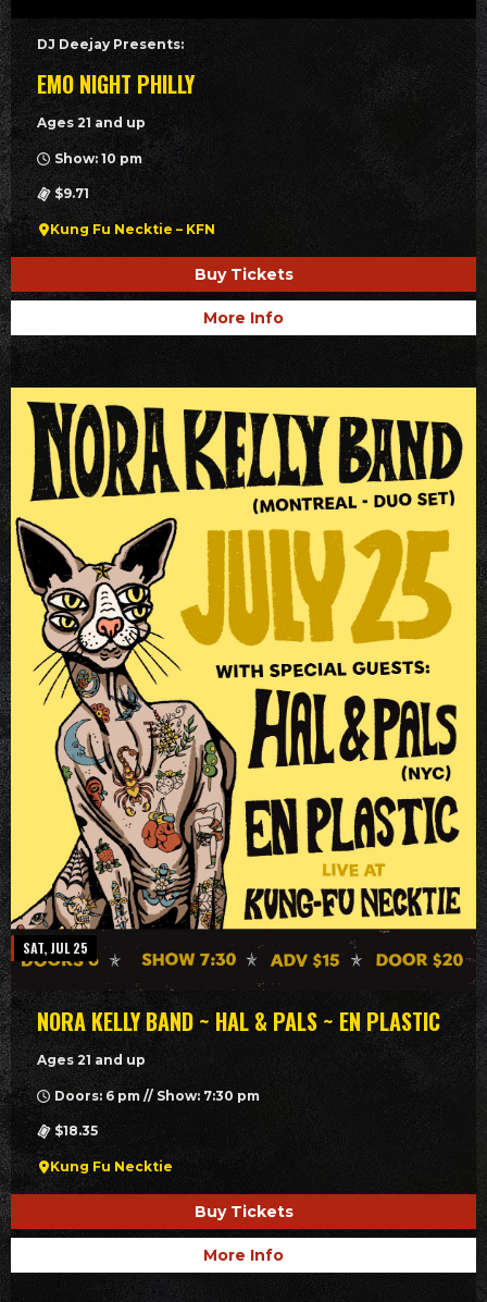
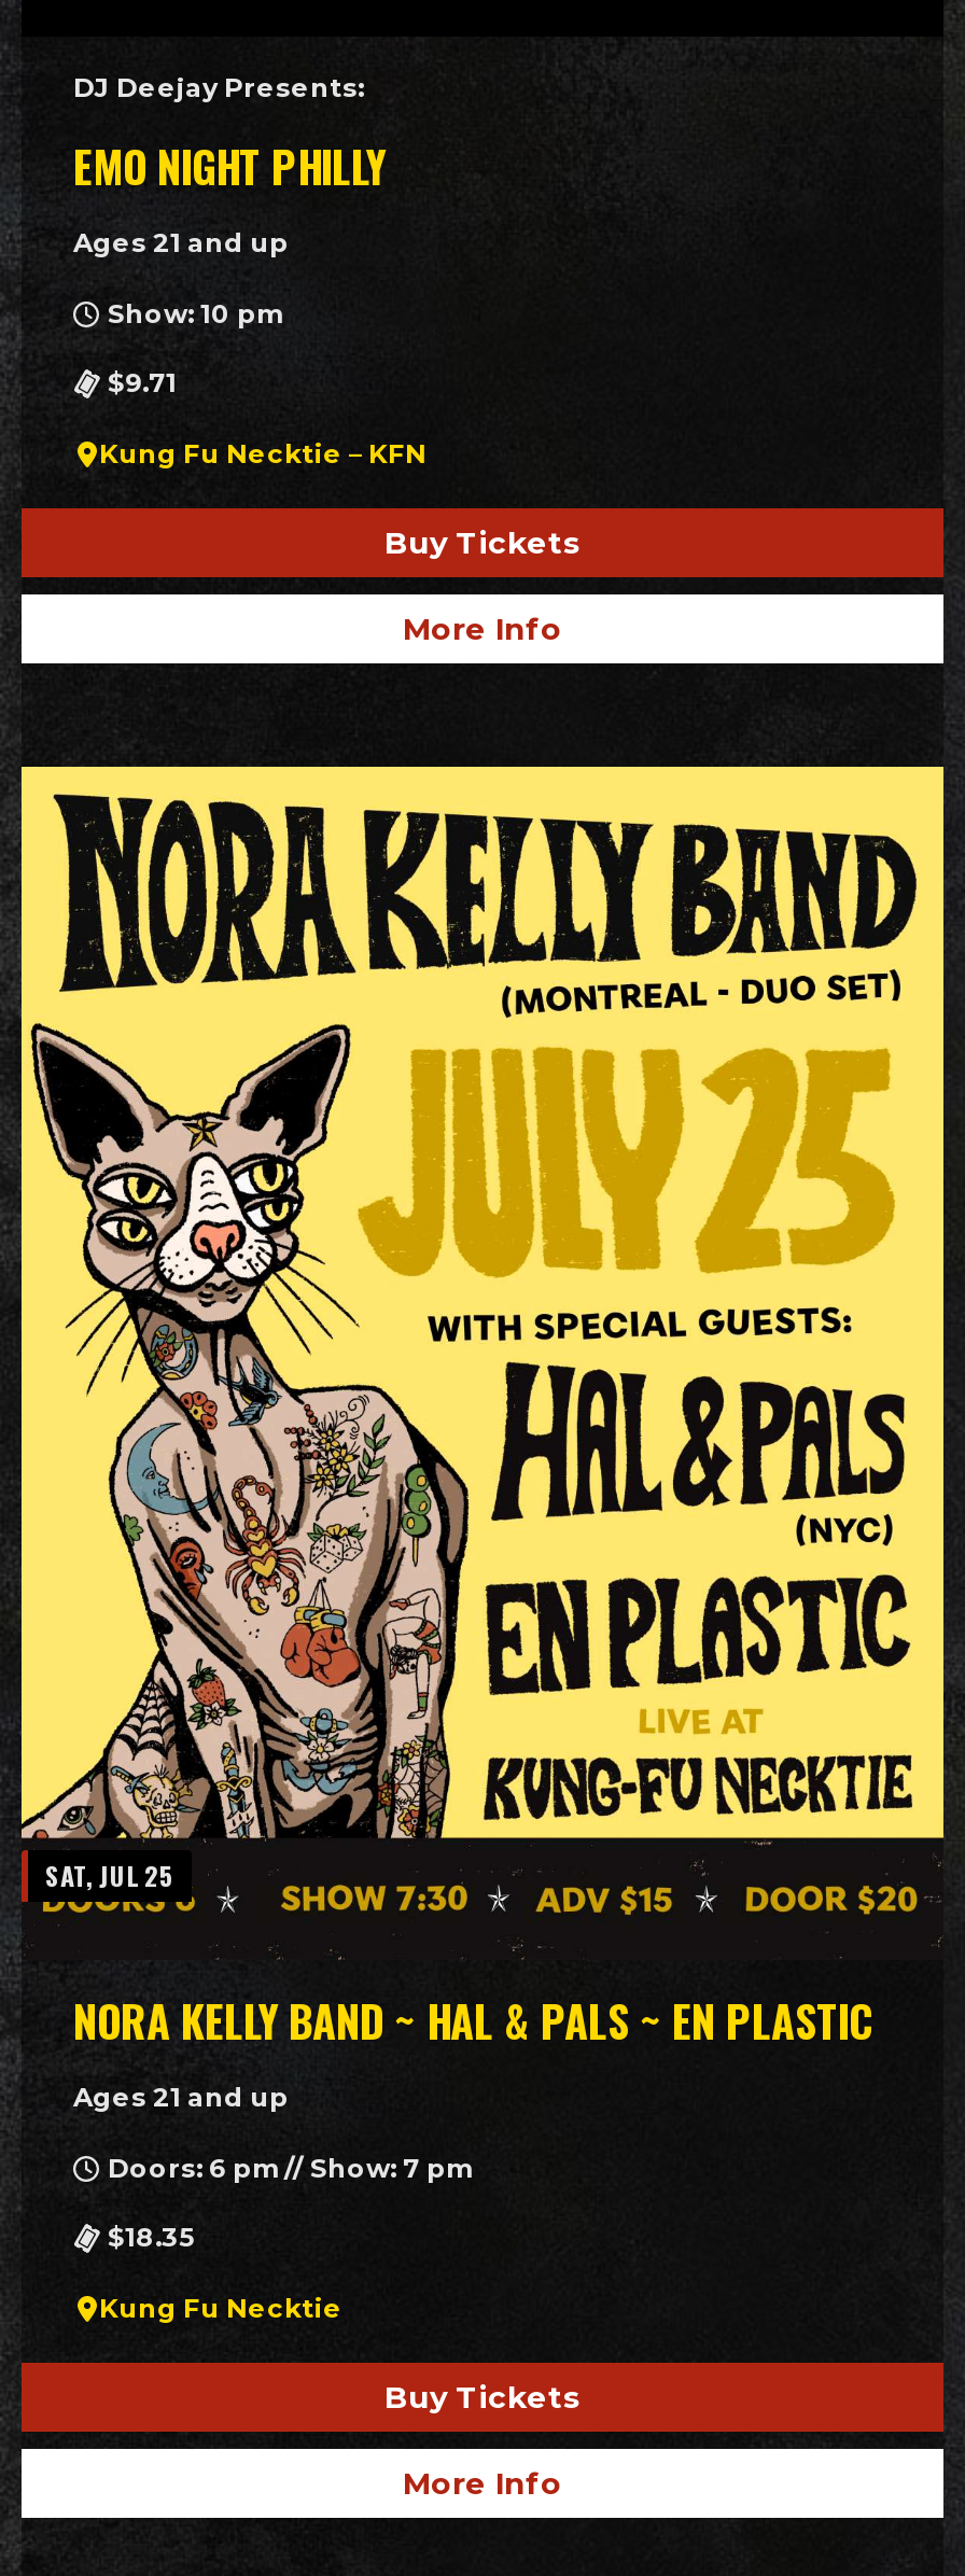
- Doors: 6 pm // Show: 7:30 pm
+ Doors: 6 pm // Show: 7 pm
